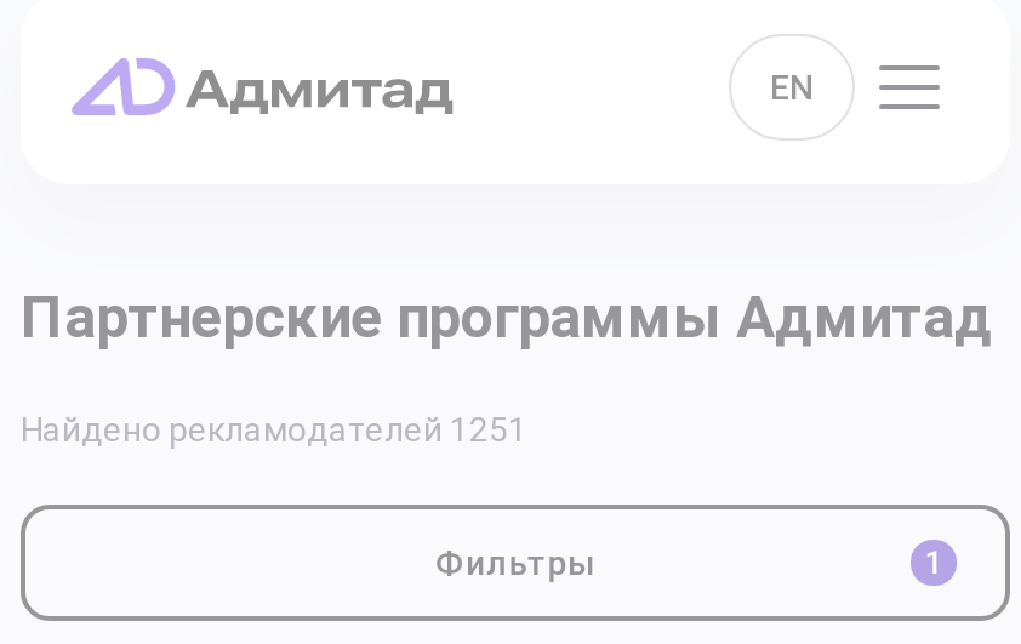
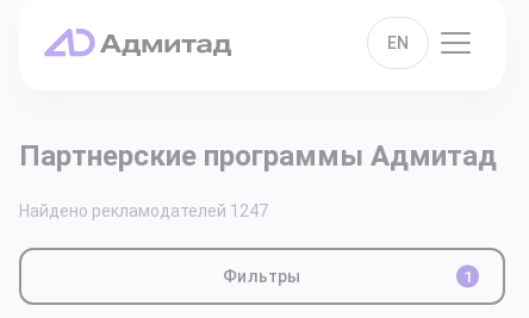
- Найдено рекламодателей 1251
+ Найдено рекламодателей 1247
